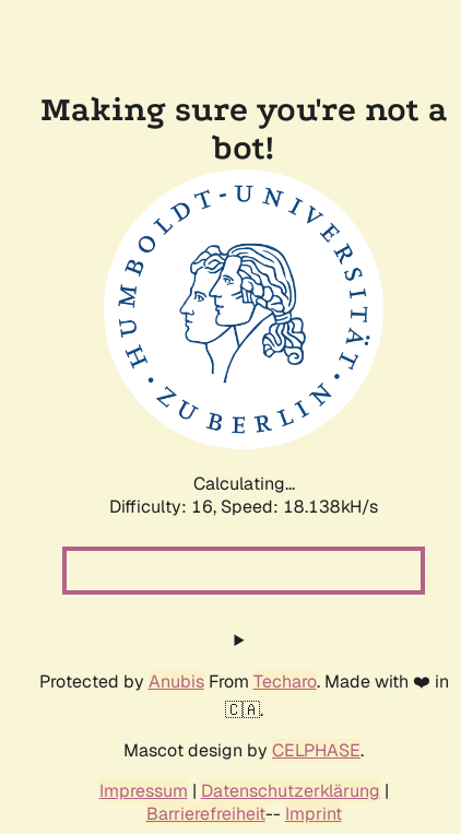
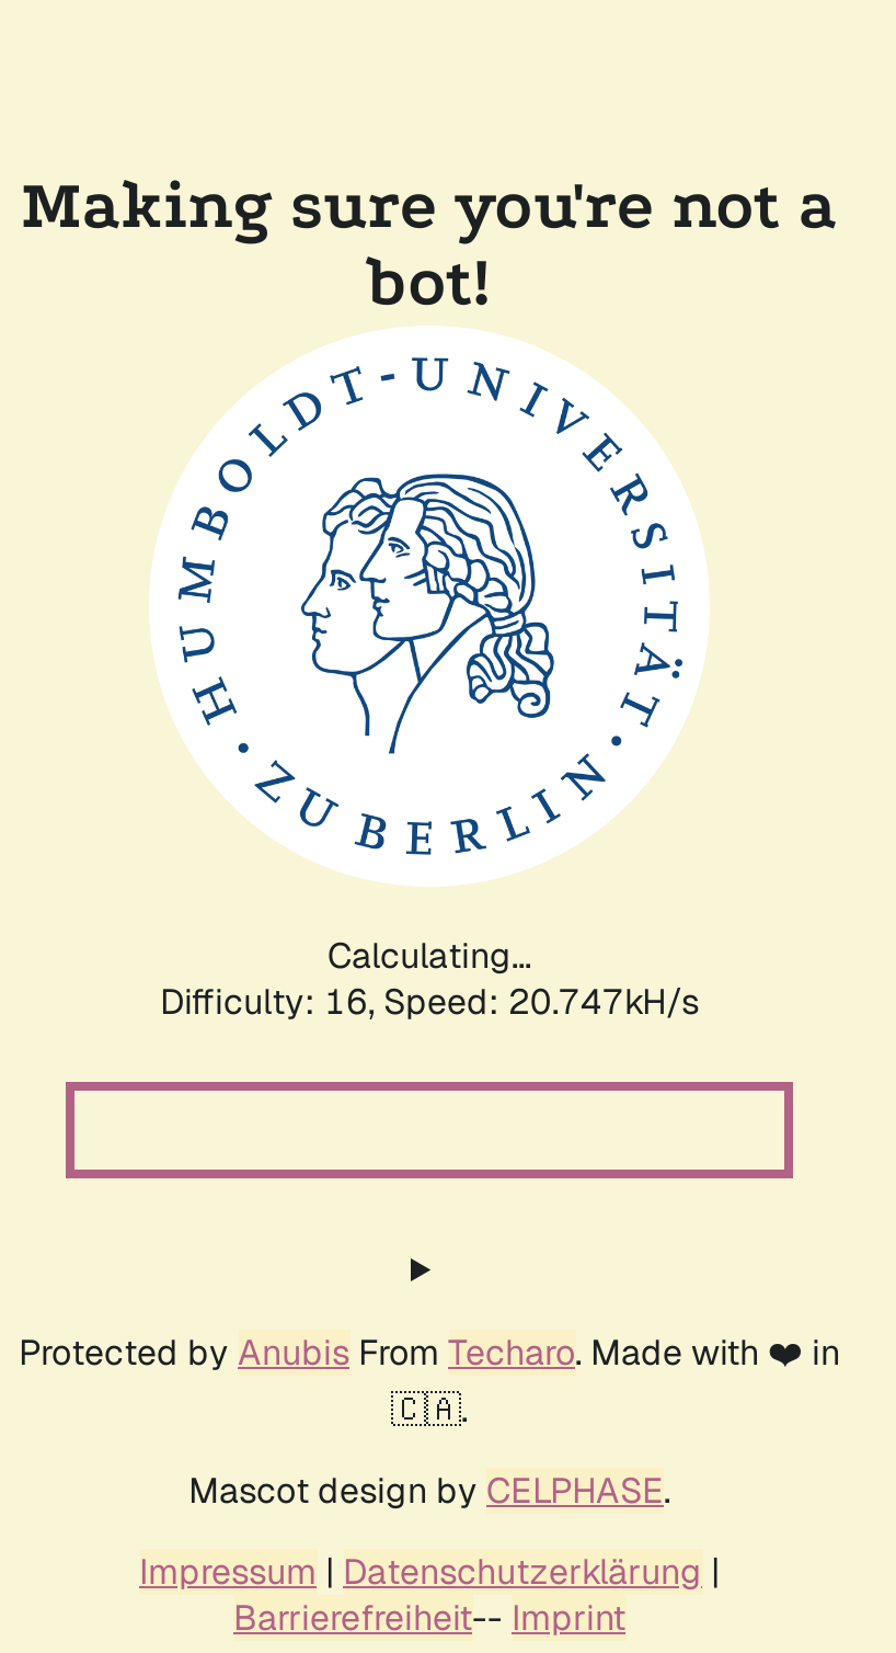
- Difficulty: 16, Speed: 18.138kH/s
+ Difficulty: 16, Speed: 20.747kH/s
